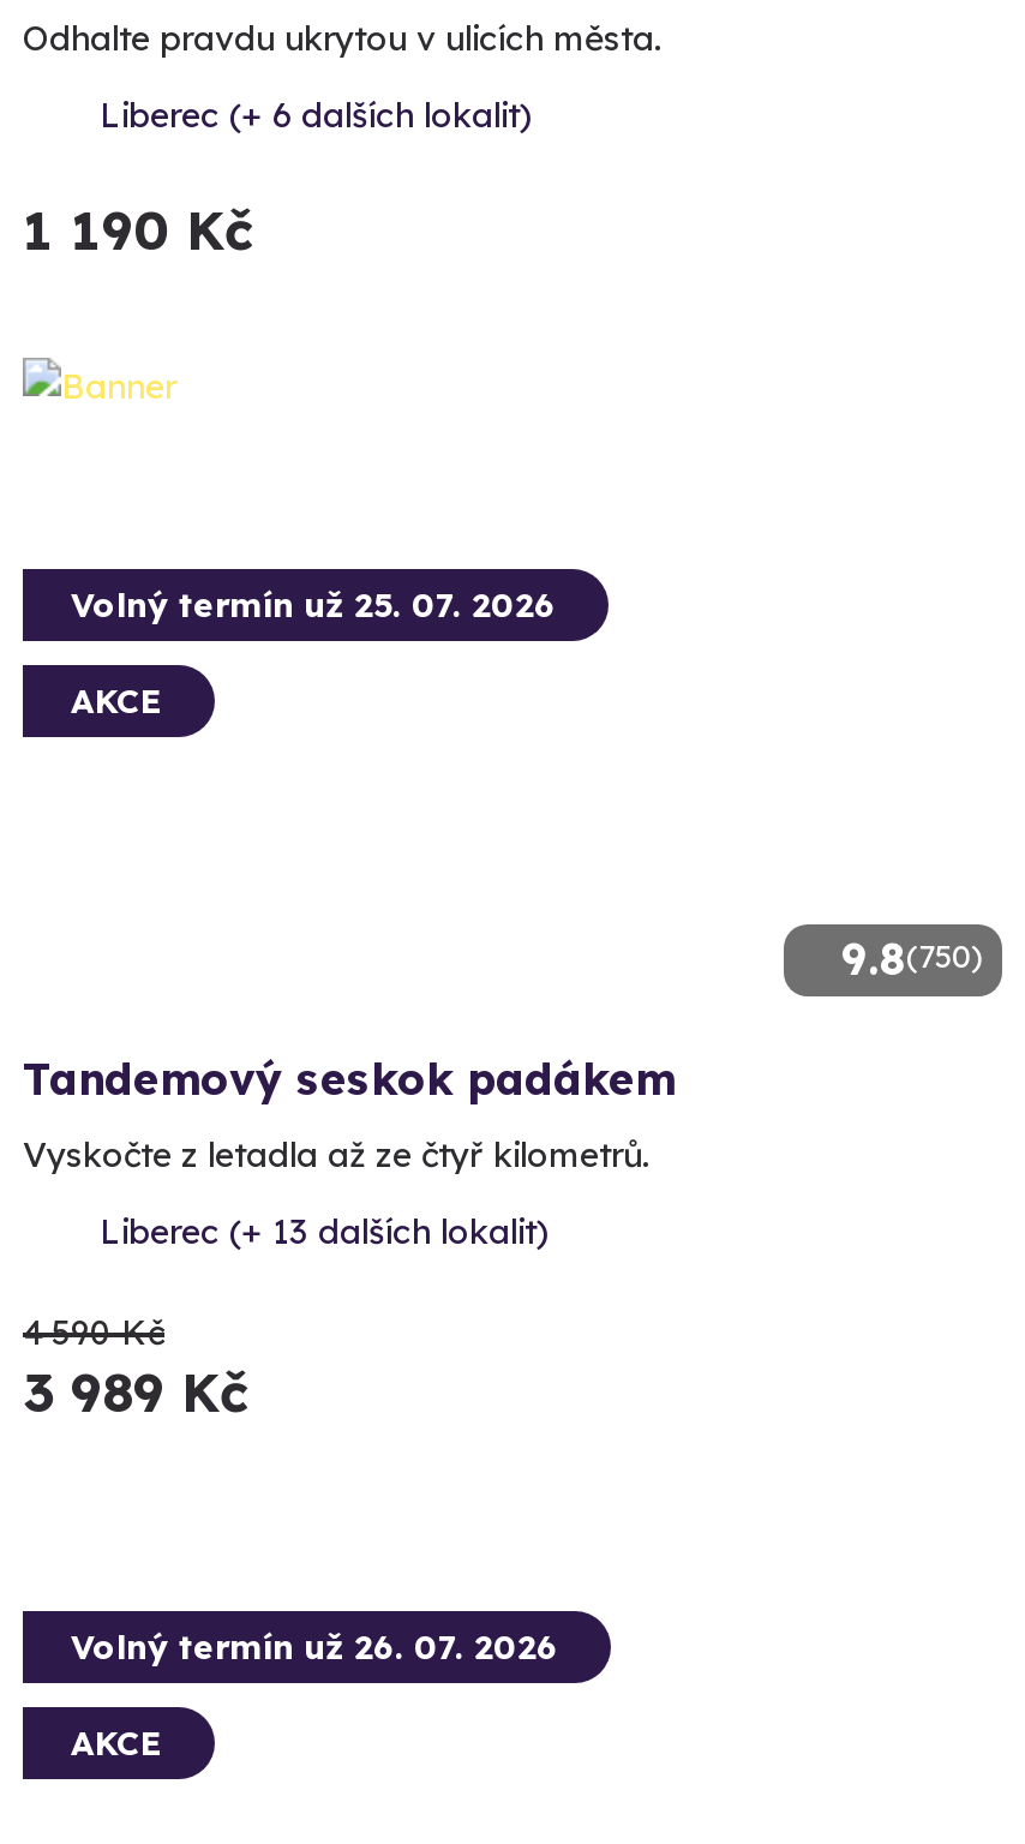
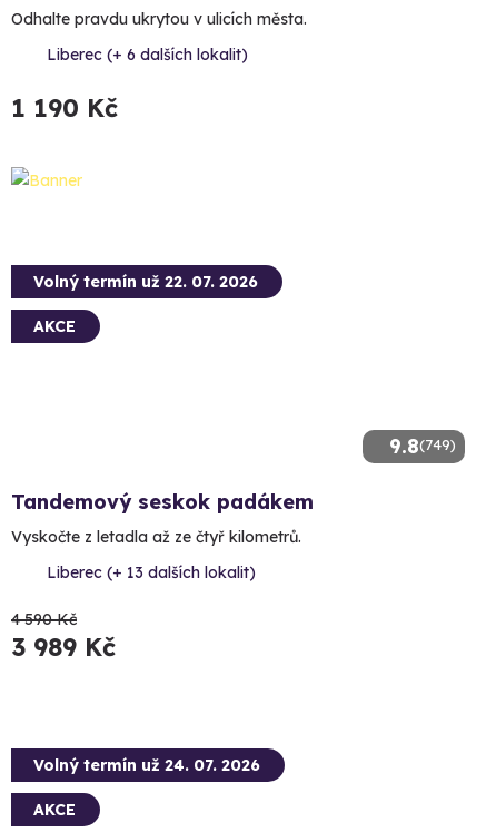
- Volný termín už 25. 07. 2026
+ Volný termín už 22. 07. 2026

- 9.8(750)
+ 9.8(749)

- Volný termín už 26. 07. 2026
+ Volný termín už 24. 07. 2026
